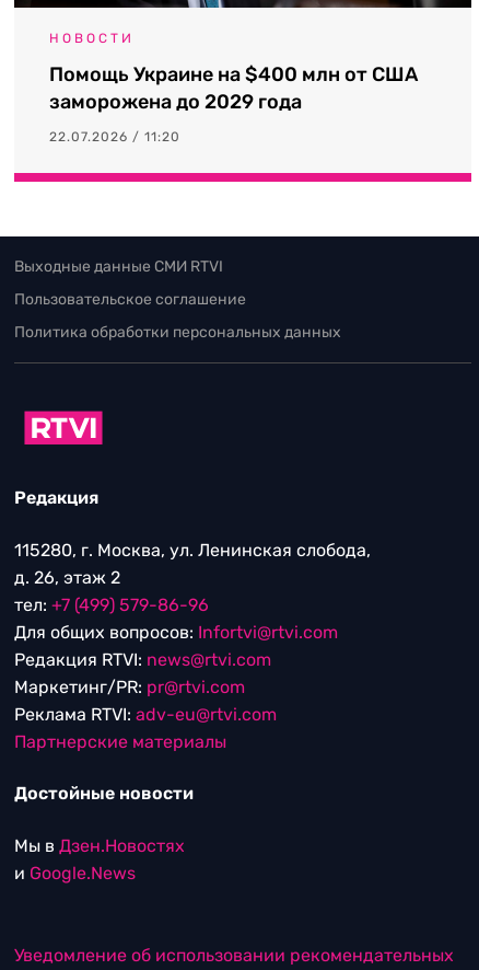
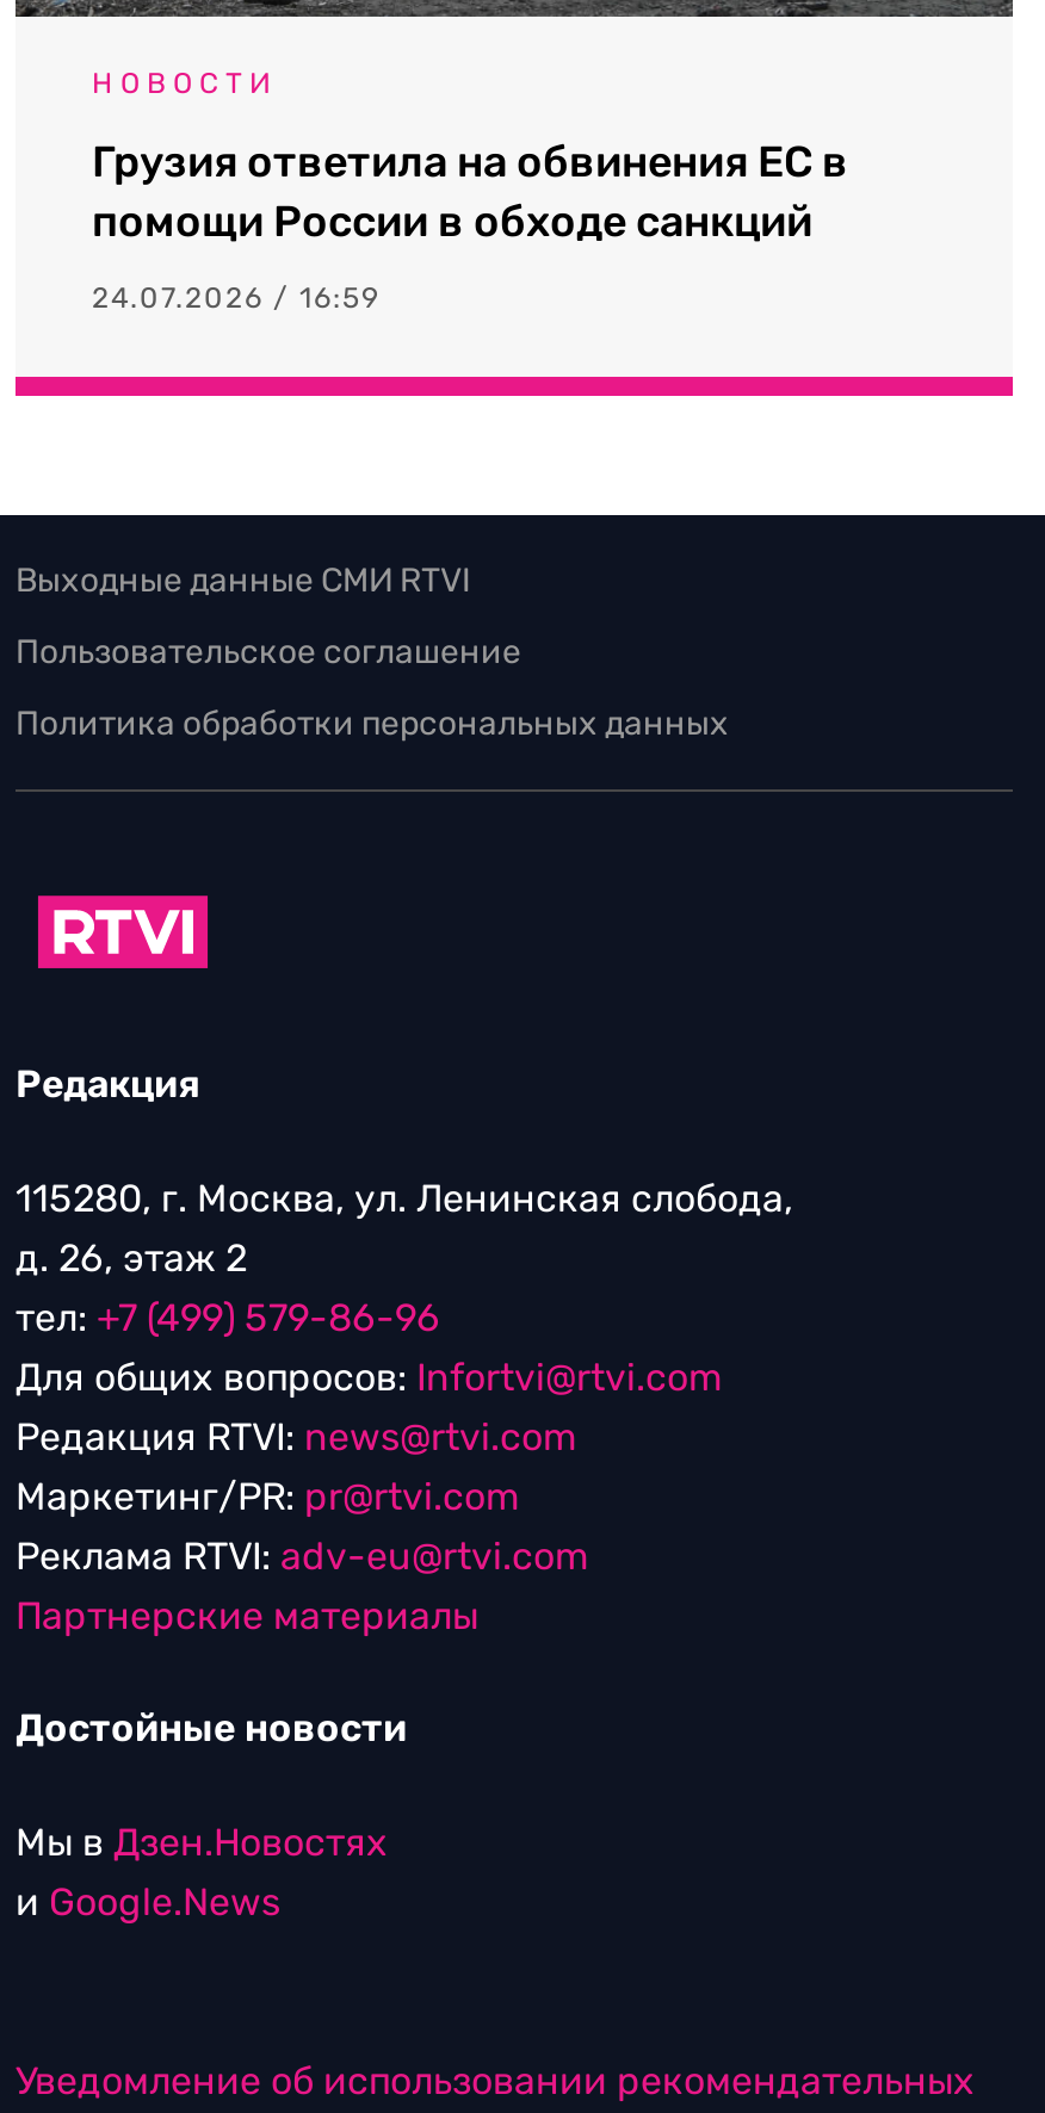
- Помощь Украине на $400 млн от США
- заморожена до 2029 года
+ Грузия ответила на обвинения ЕС в
+ помощи России в обходе санкций

- 22.07.2026 / 11:20
+ 24.07.2026 / 16:59
